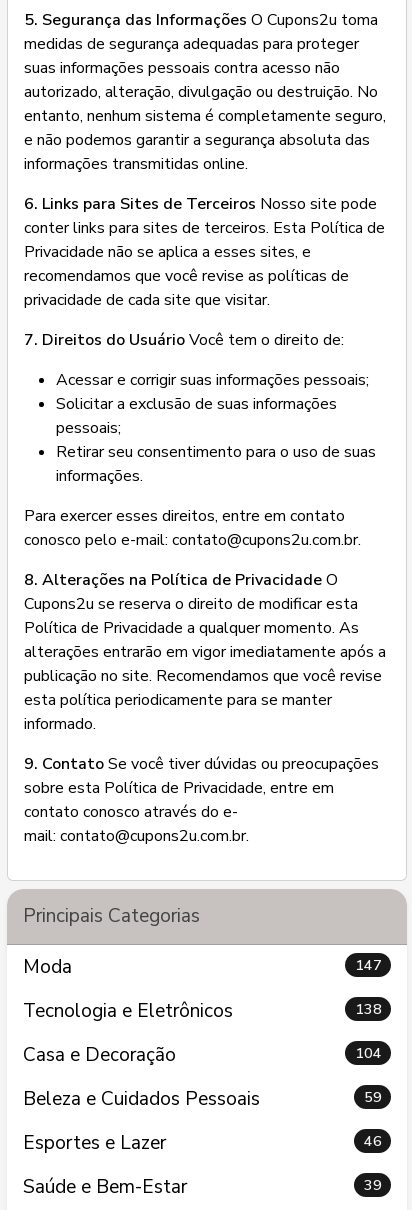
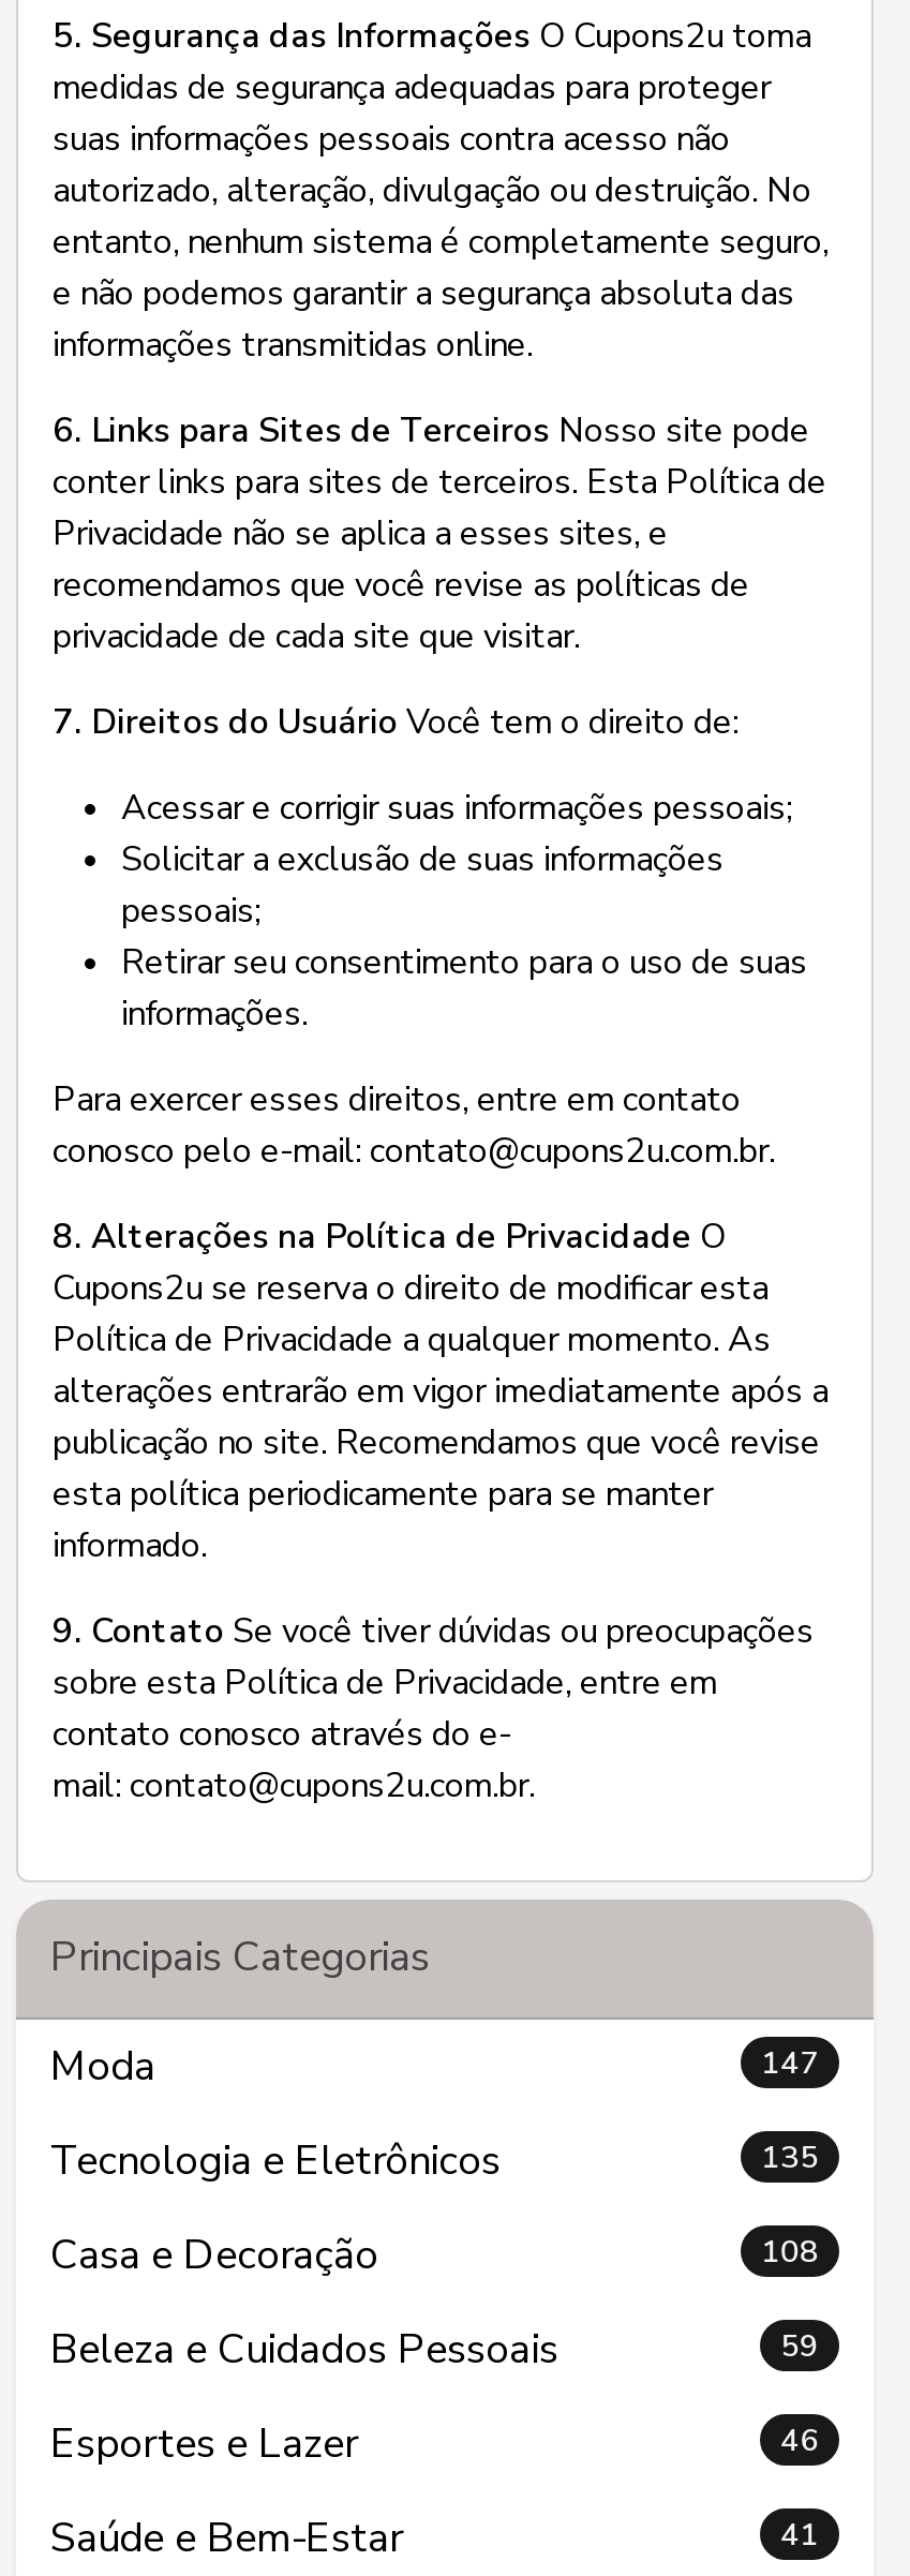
- 138
+ 135

- 104
+ 108

- 39
+ 41
